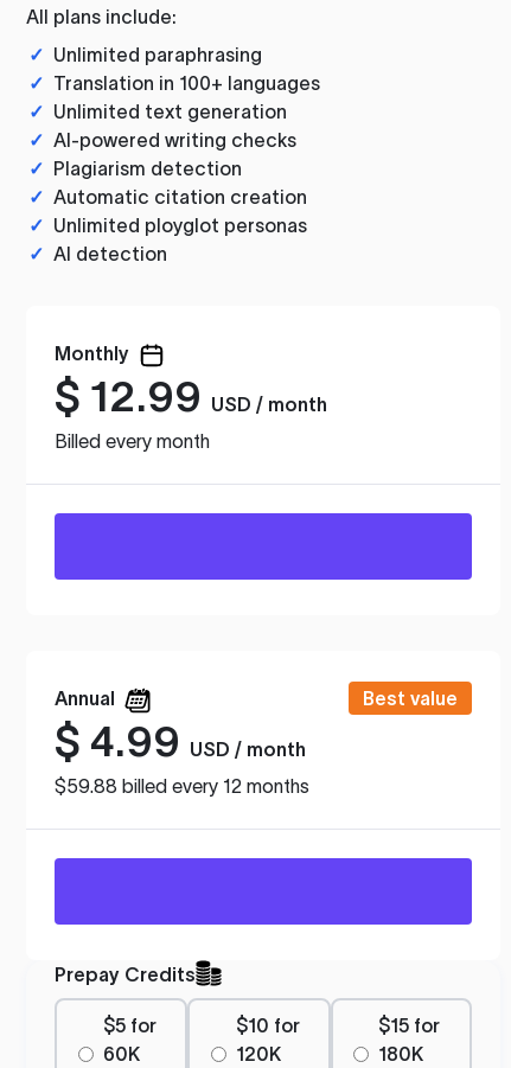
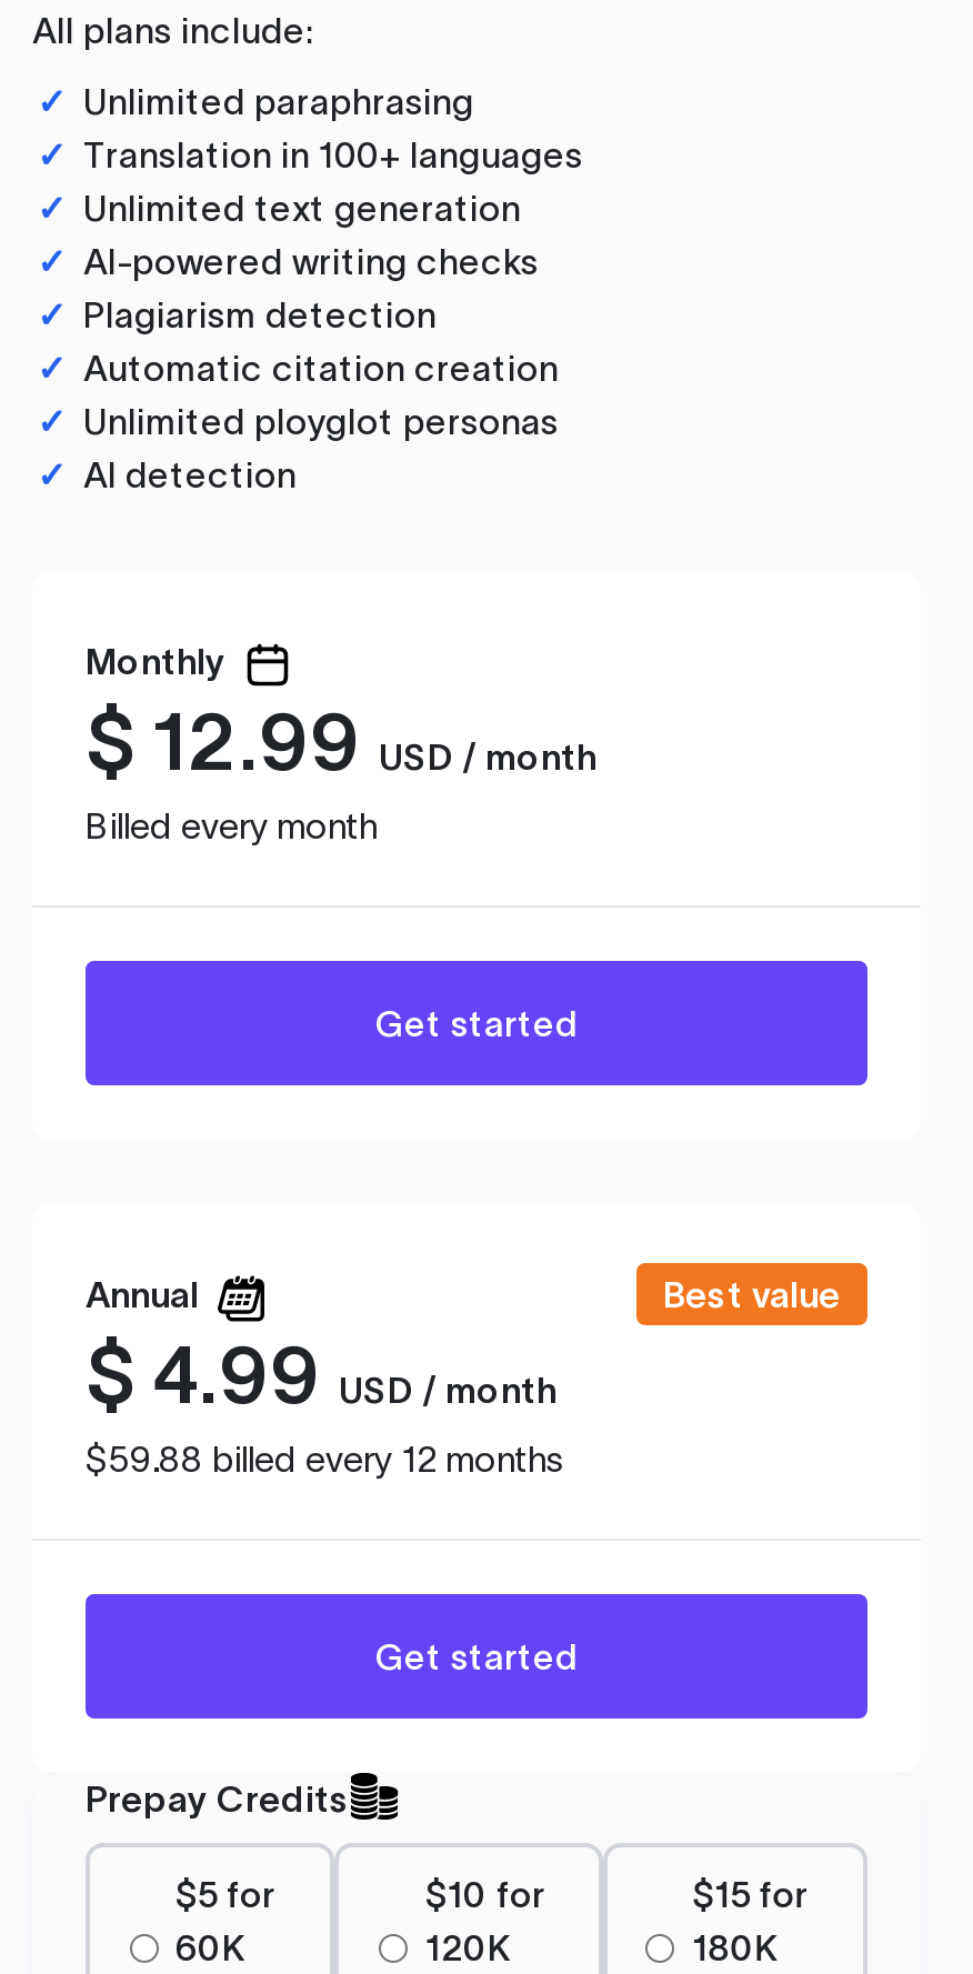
+ Get started

+ Get started
